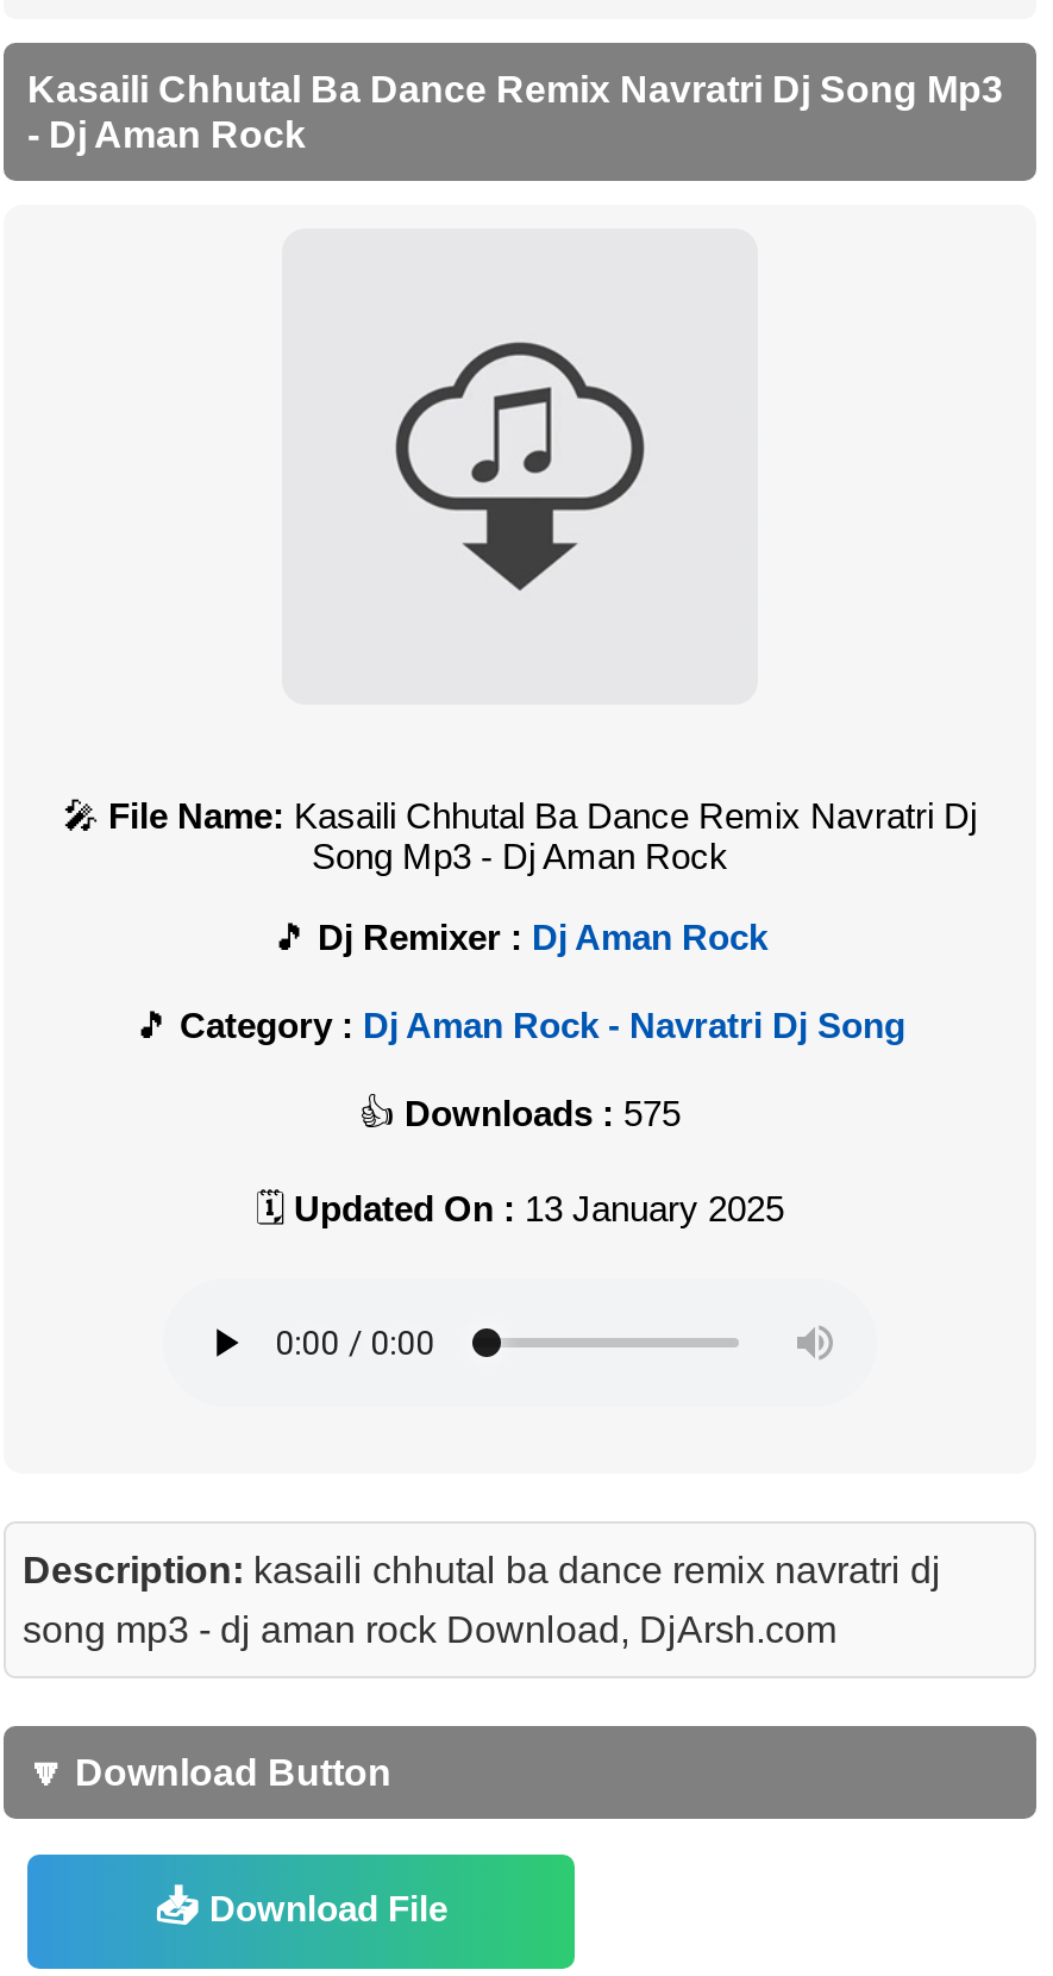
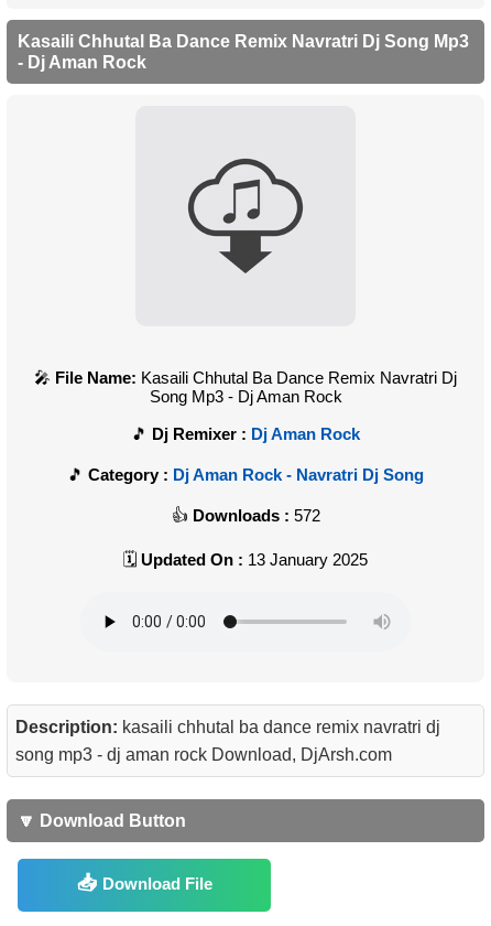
- Downloads : 575
+ Downloads : 572
